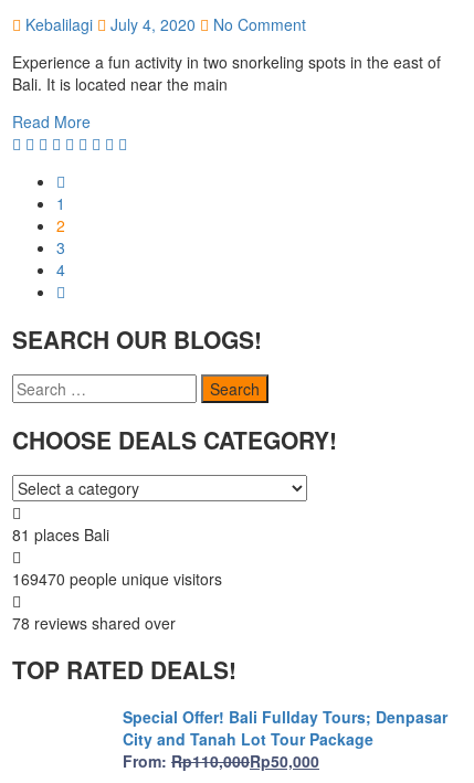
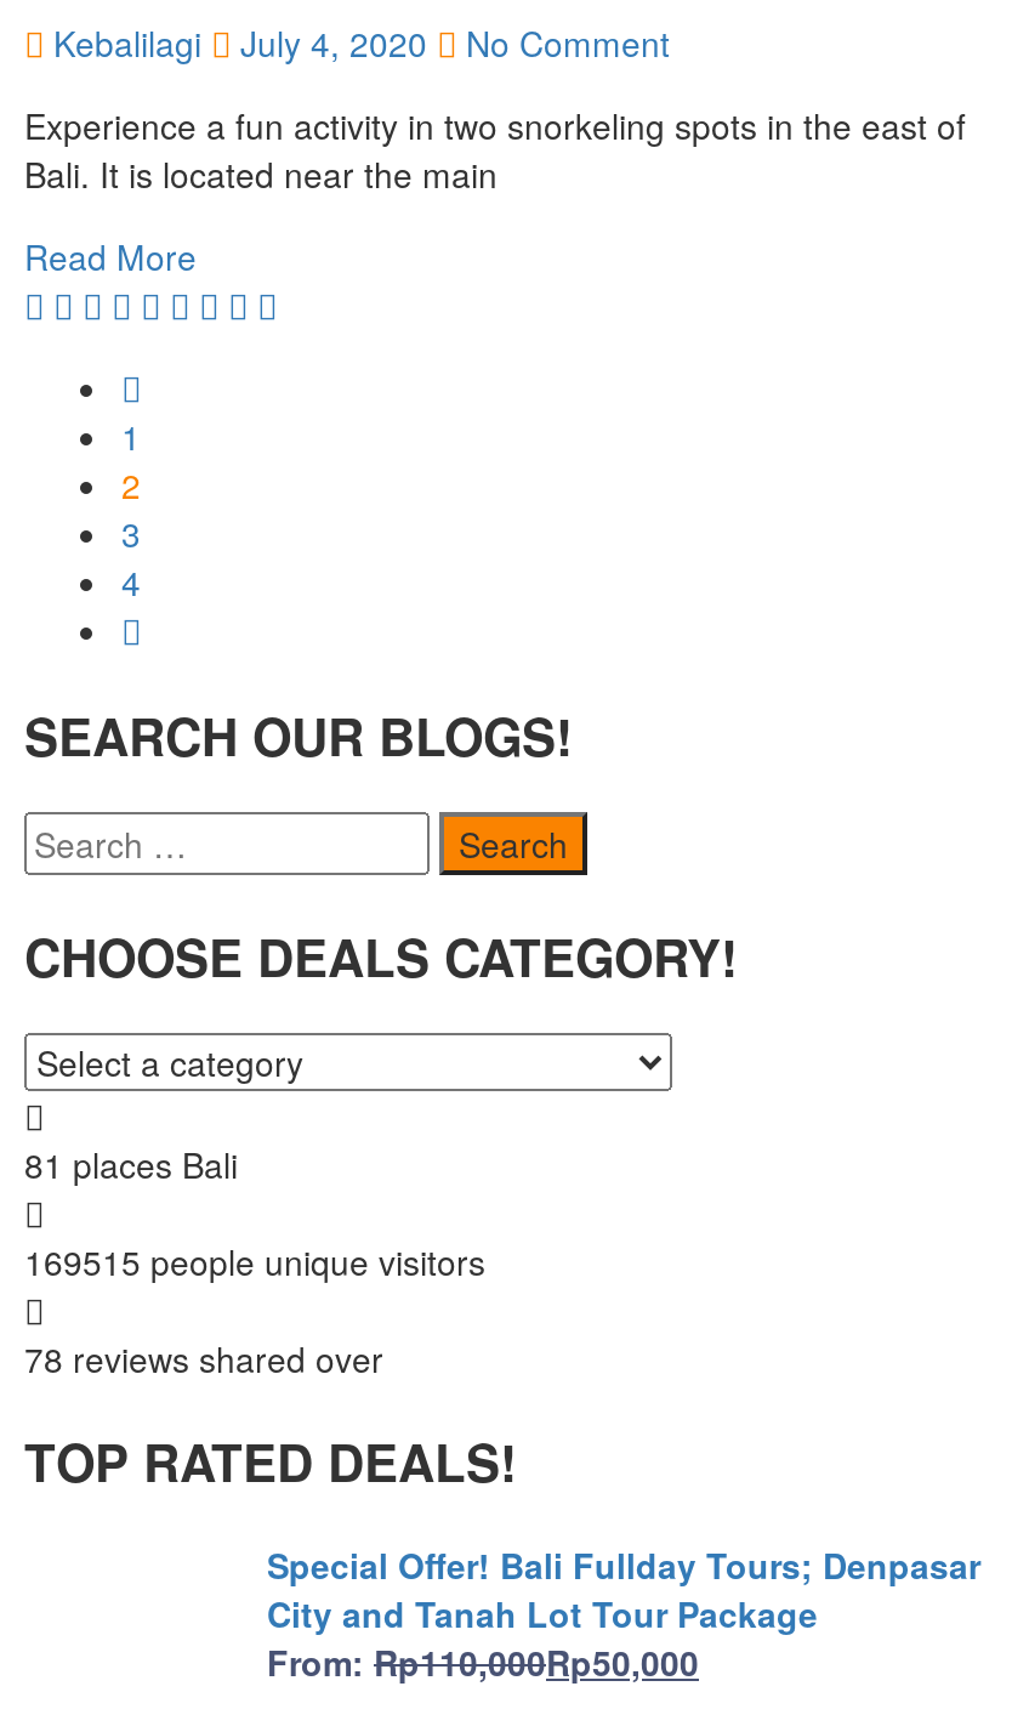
- 169470 people unique visitors
+ 169515 people unique visitors
